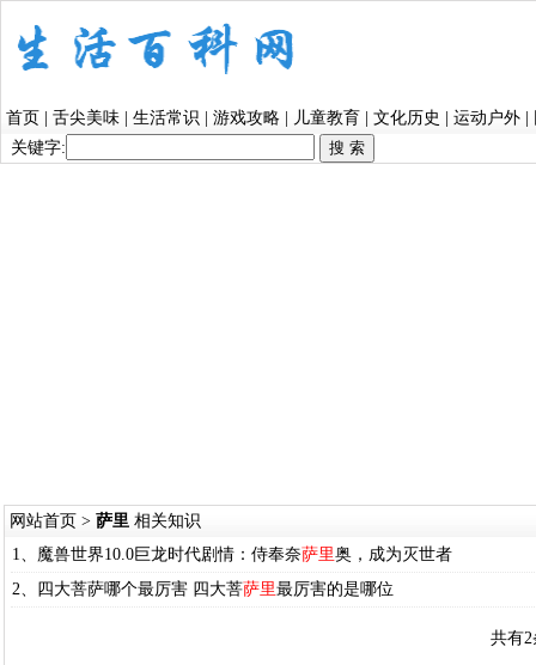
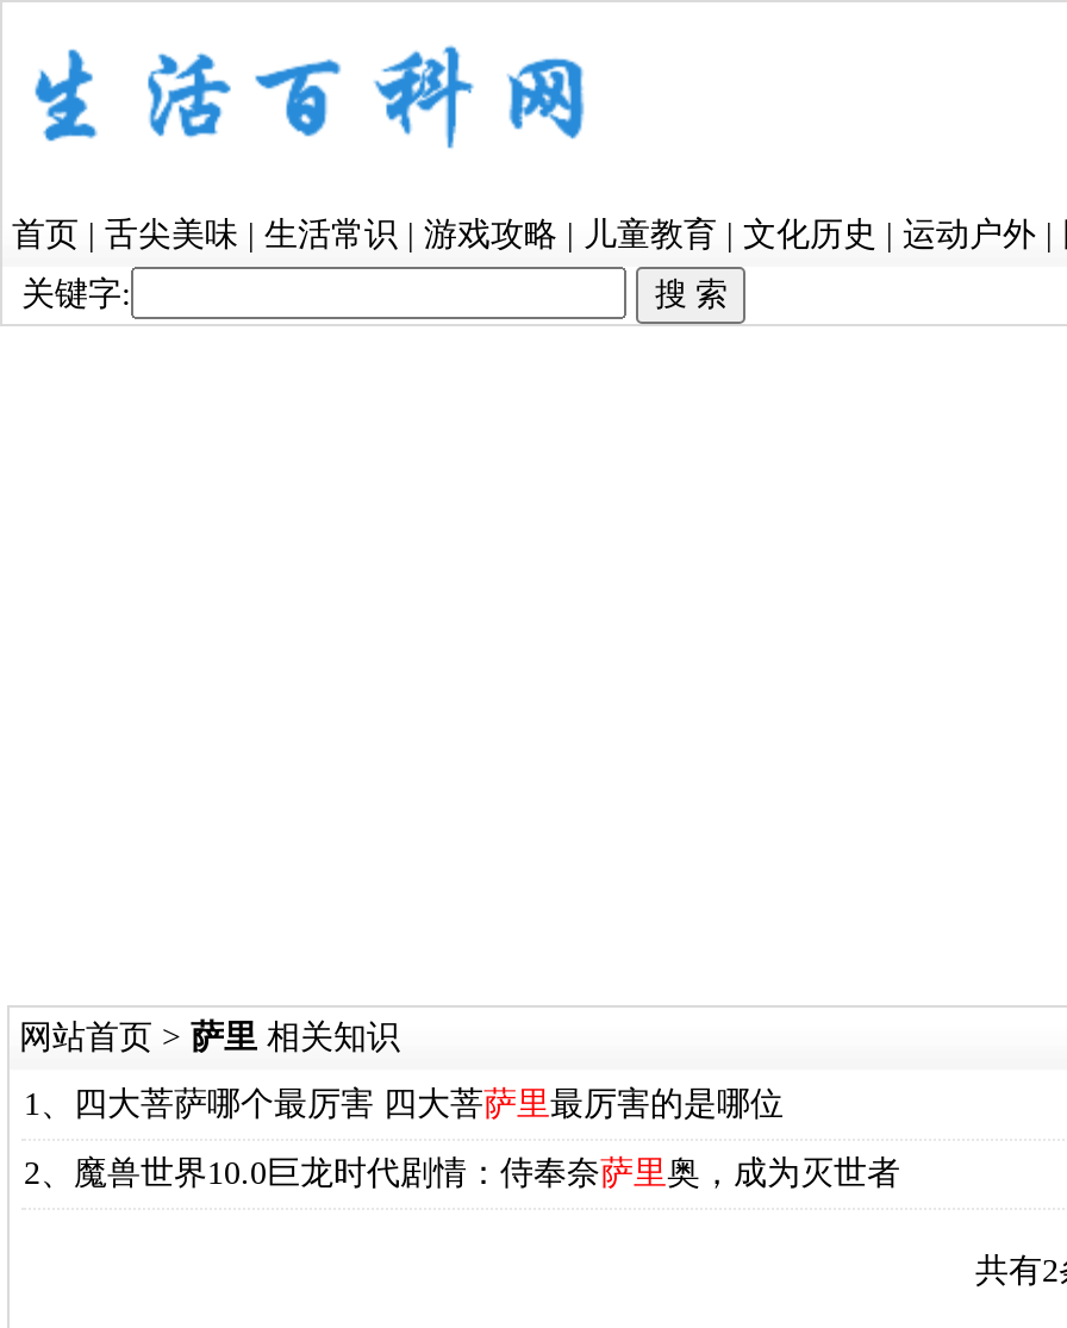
- 1、魔兽世界10.0巨龙时代剧情：侍奉奈萨里奥，成为灭世者
+ 1、四大菩萨哪个最厉害 四大菩萨里最厉害的是哪位

- 2、四大菩萨哪个最厉害 四大菩萨里最厉害的是哪位
+ 2、魔兽世界10.0巨龙时代剧情：侍奉奈萨里奥，成为灭世者
